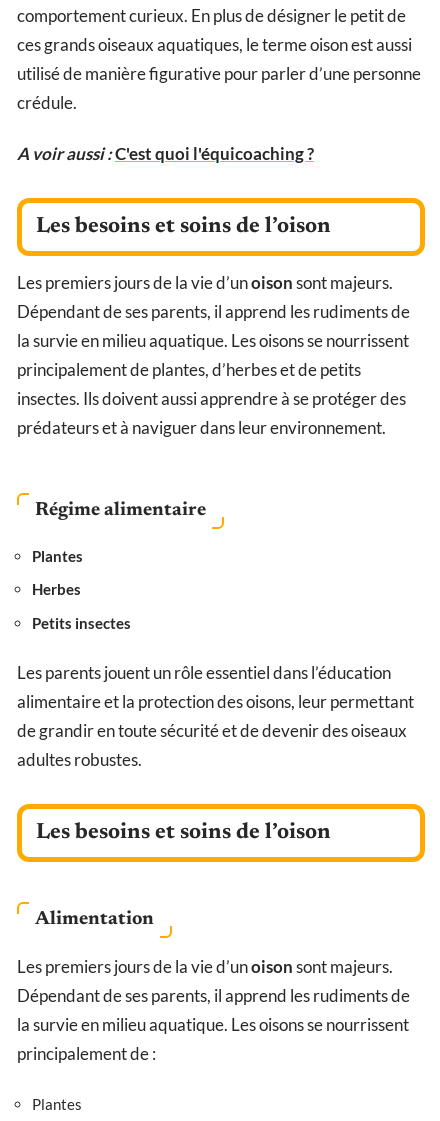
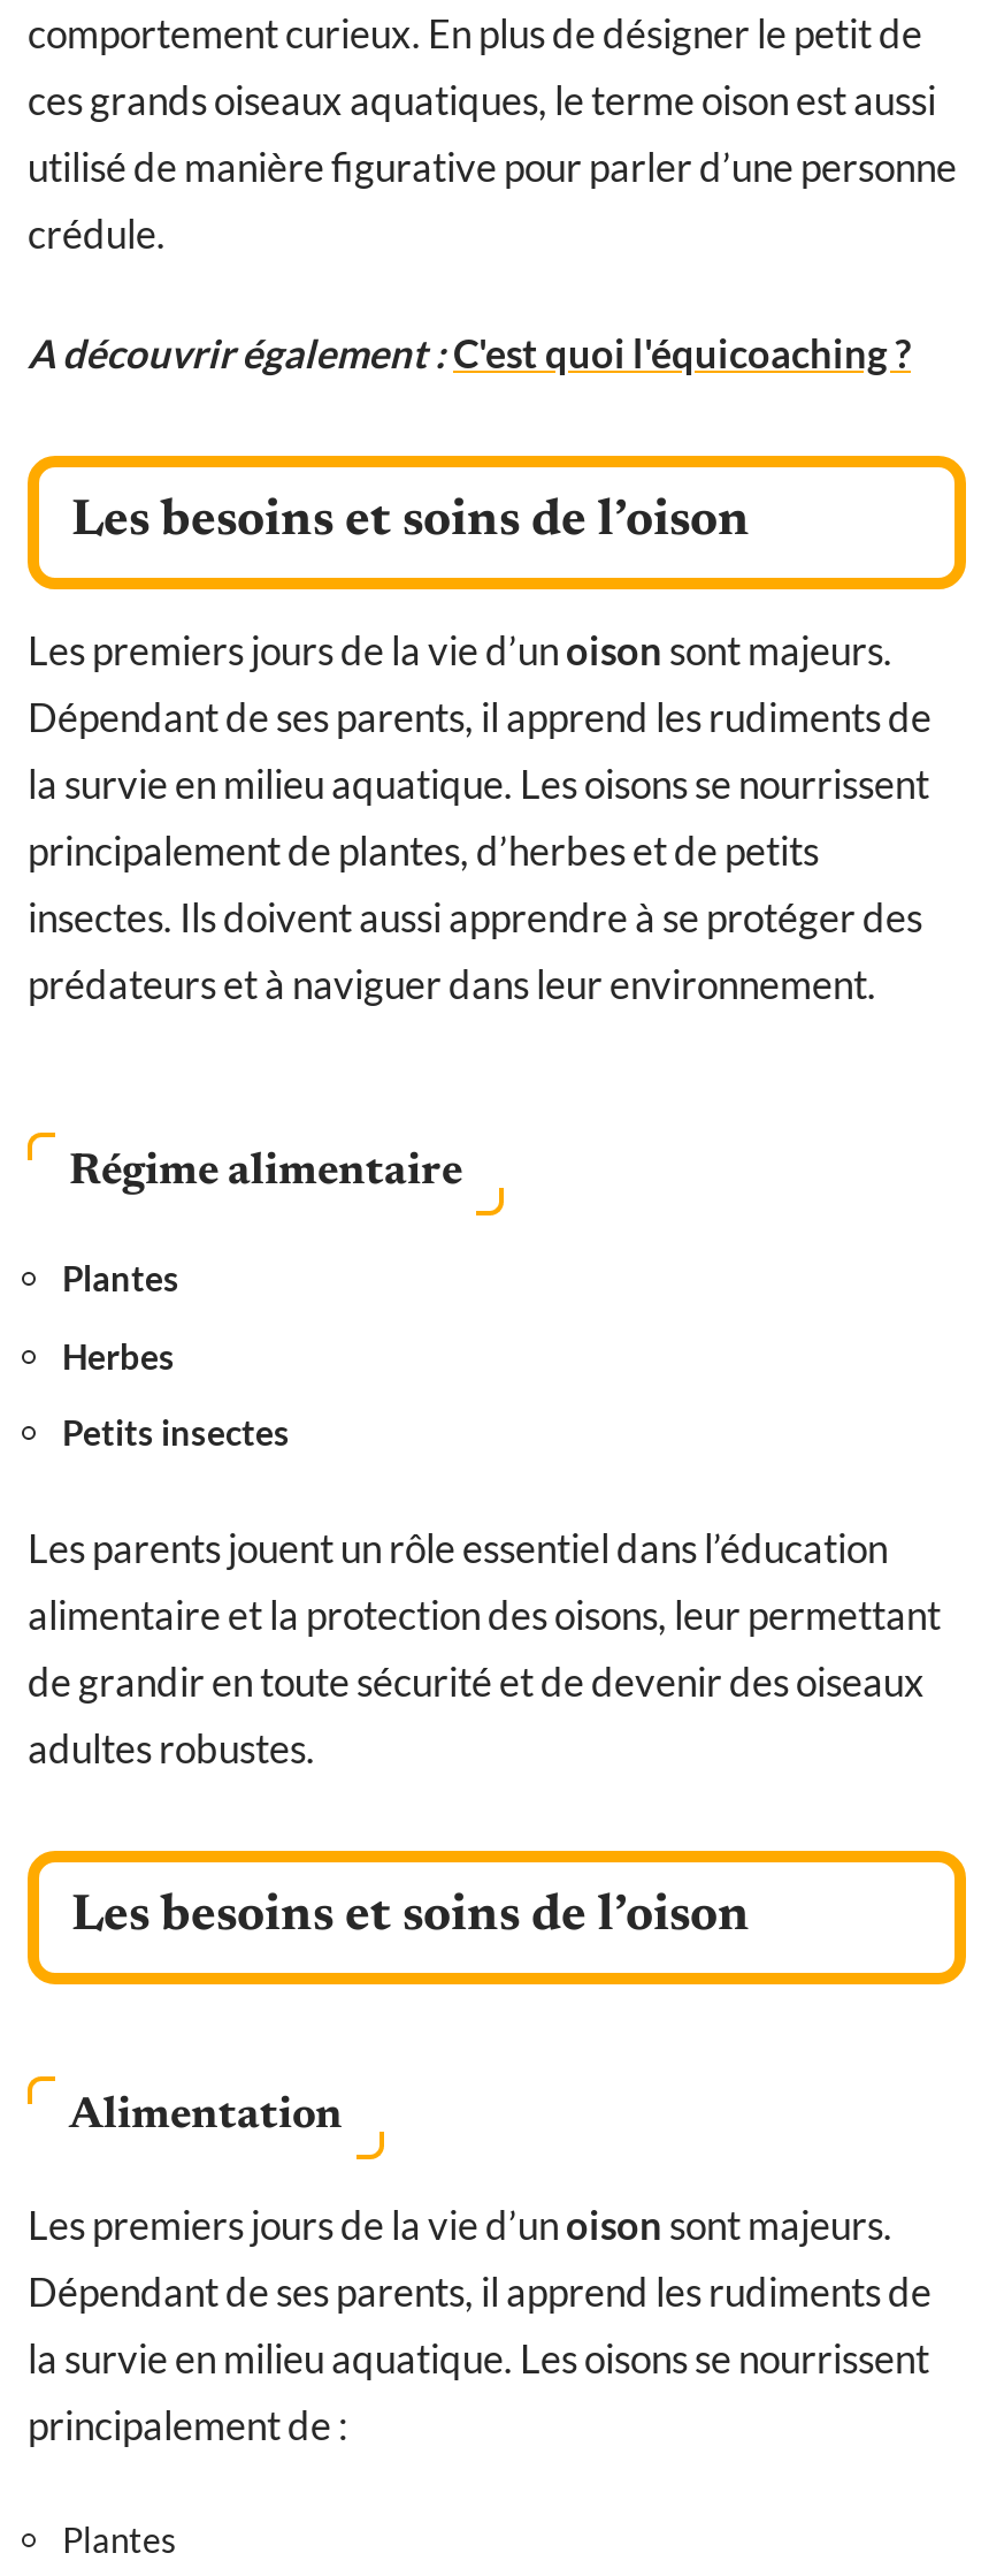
- A voir aussi : C'est quoi l'équicoaching ?
+ A découvrir également : C'est quoi l'équicoaching ?
